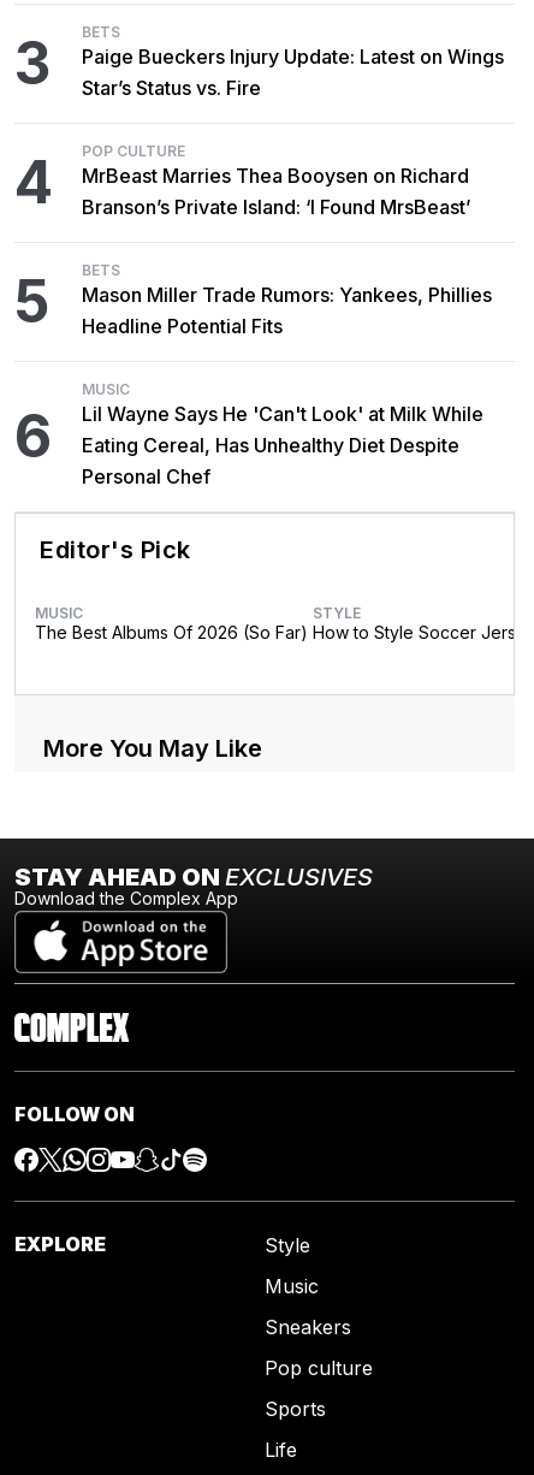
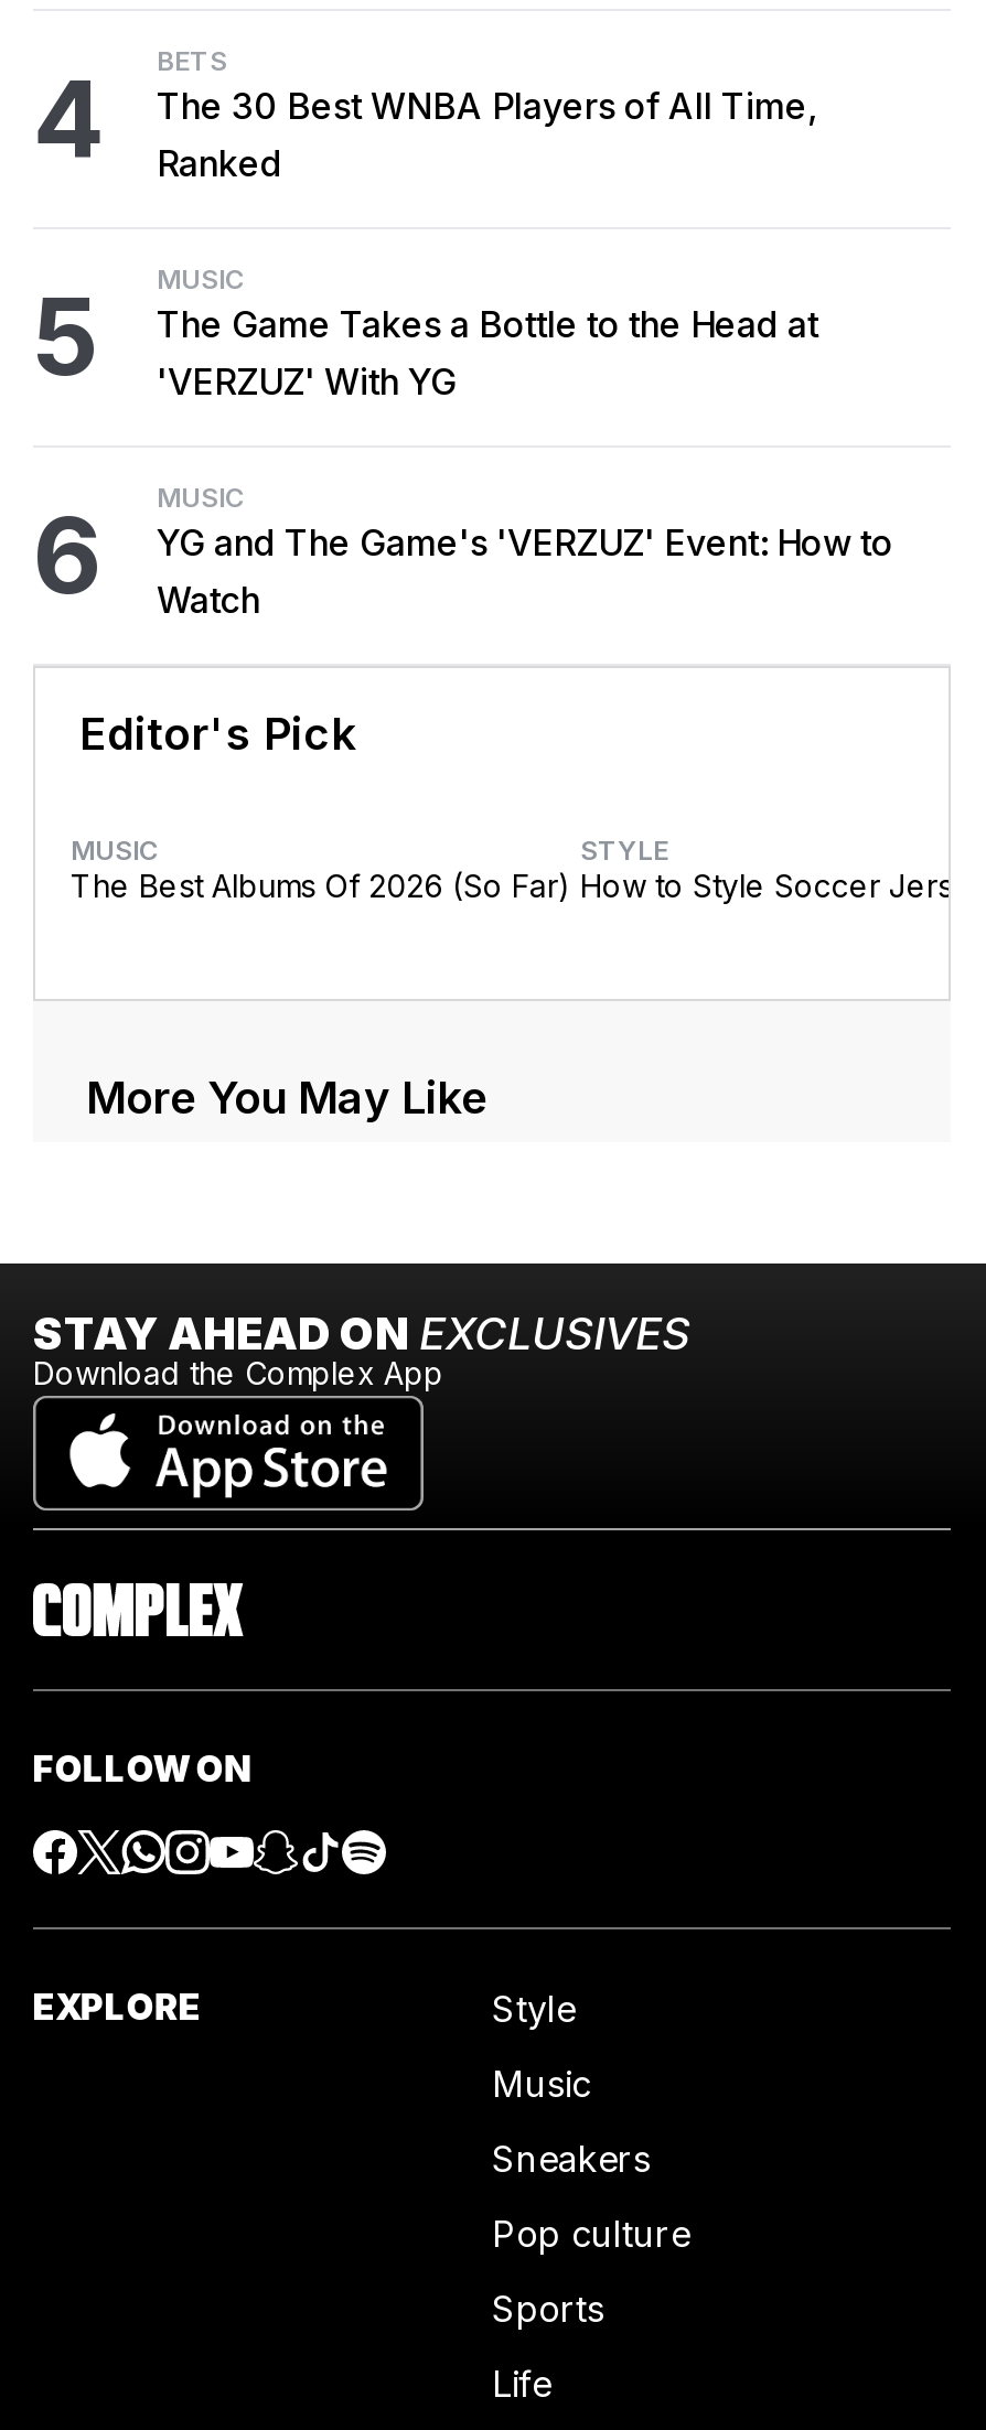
- 3
+ 4

- Paige Bueckers Injury Update: Latest on Wings
- Star’s Status vs. Fire
- 4
- POP CULTURE
- MrBeast Marries Thea Booysen on Richard
- Branson’s Private Island: ‘I Found MrsBeast’
+ The 30 Best WNBA Players of All Time,
+ Ranked

- BETS
- Mason Miller Trade Rumors: Yankees, Phillies
- Headline Potential Fits
+ MUSIC
+ The Game Takes a Bottle to the Head at
+ 'VERZUZ' With YG

- Lil Wayne Says He 'Can't Look' at Milk While
- Eating Cereal, Has Unhealthy Diet Despite
- Personal Chef
+ YG and The Game's 'VERZUZ' Event: How to
+ Watch
